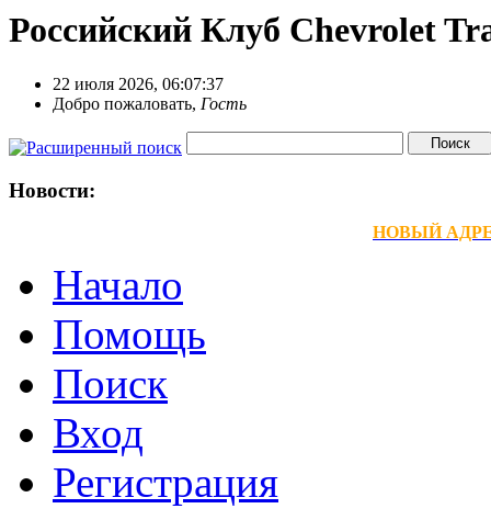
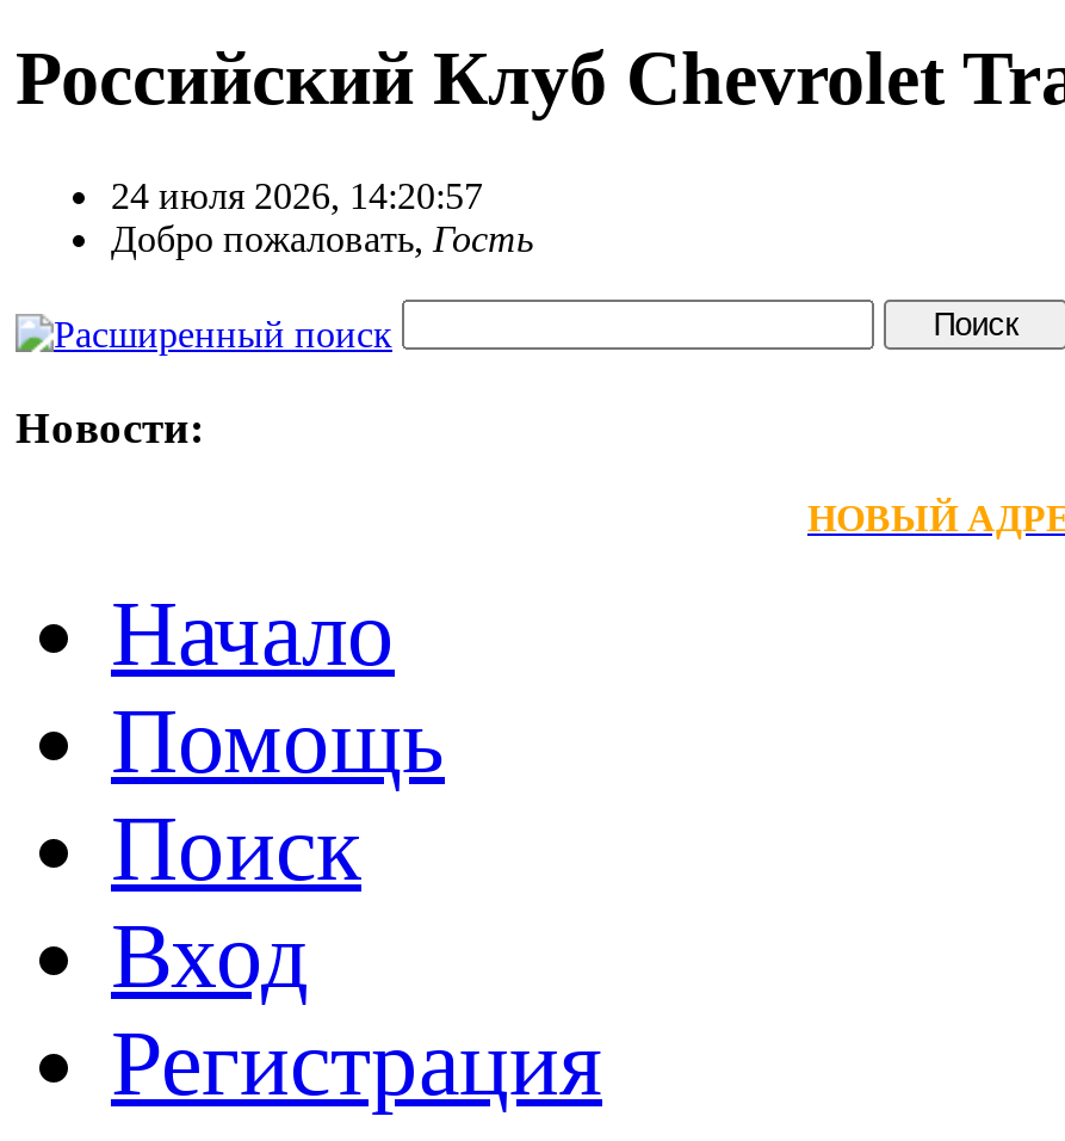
- 22 июля 2026, 06:07:37
+ 24 июля 2026, 14:20:57
